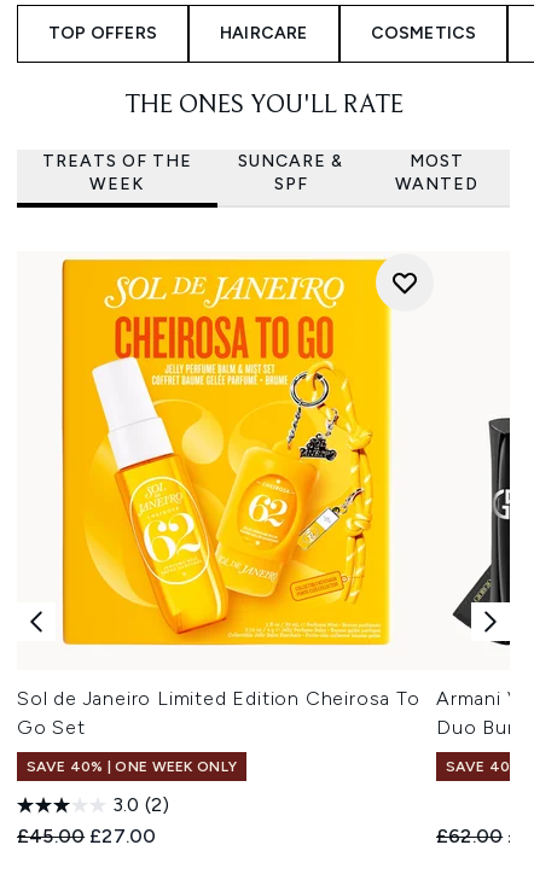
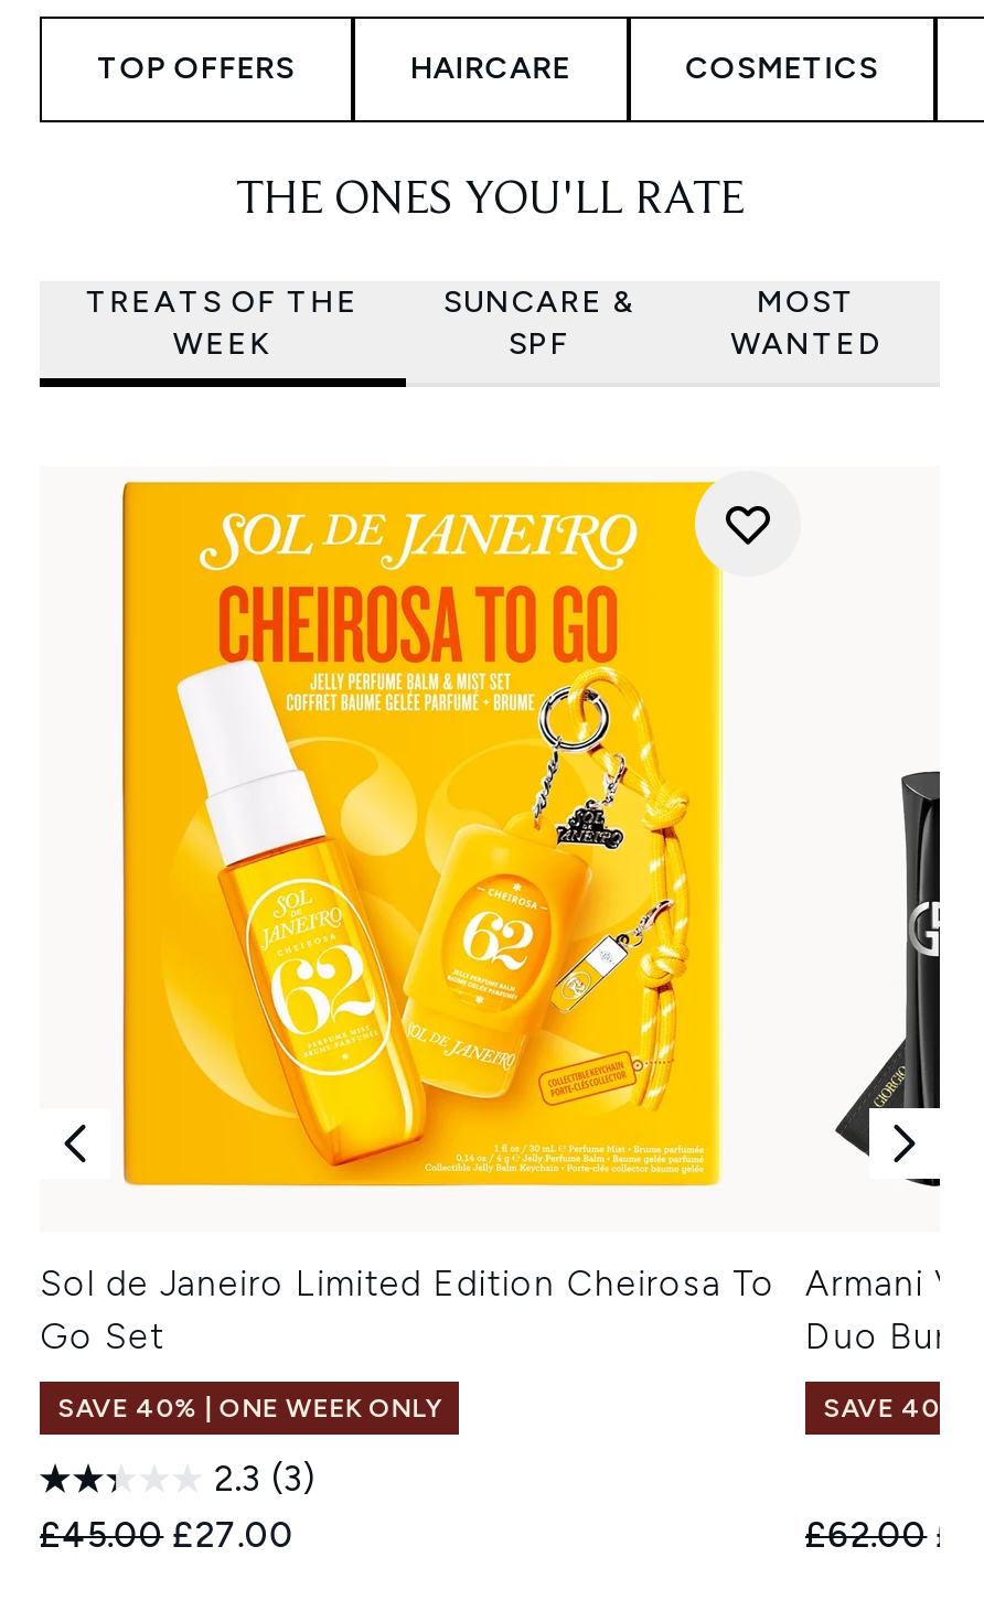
- 3.0 (2)
+ 2.3 (3)
